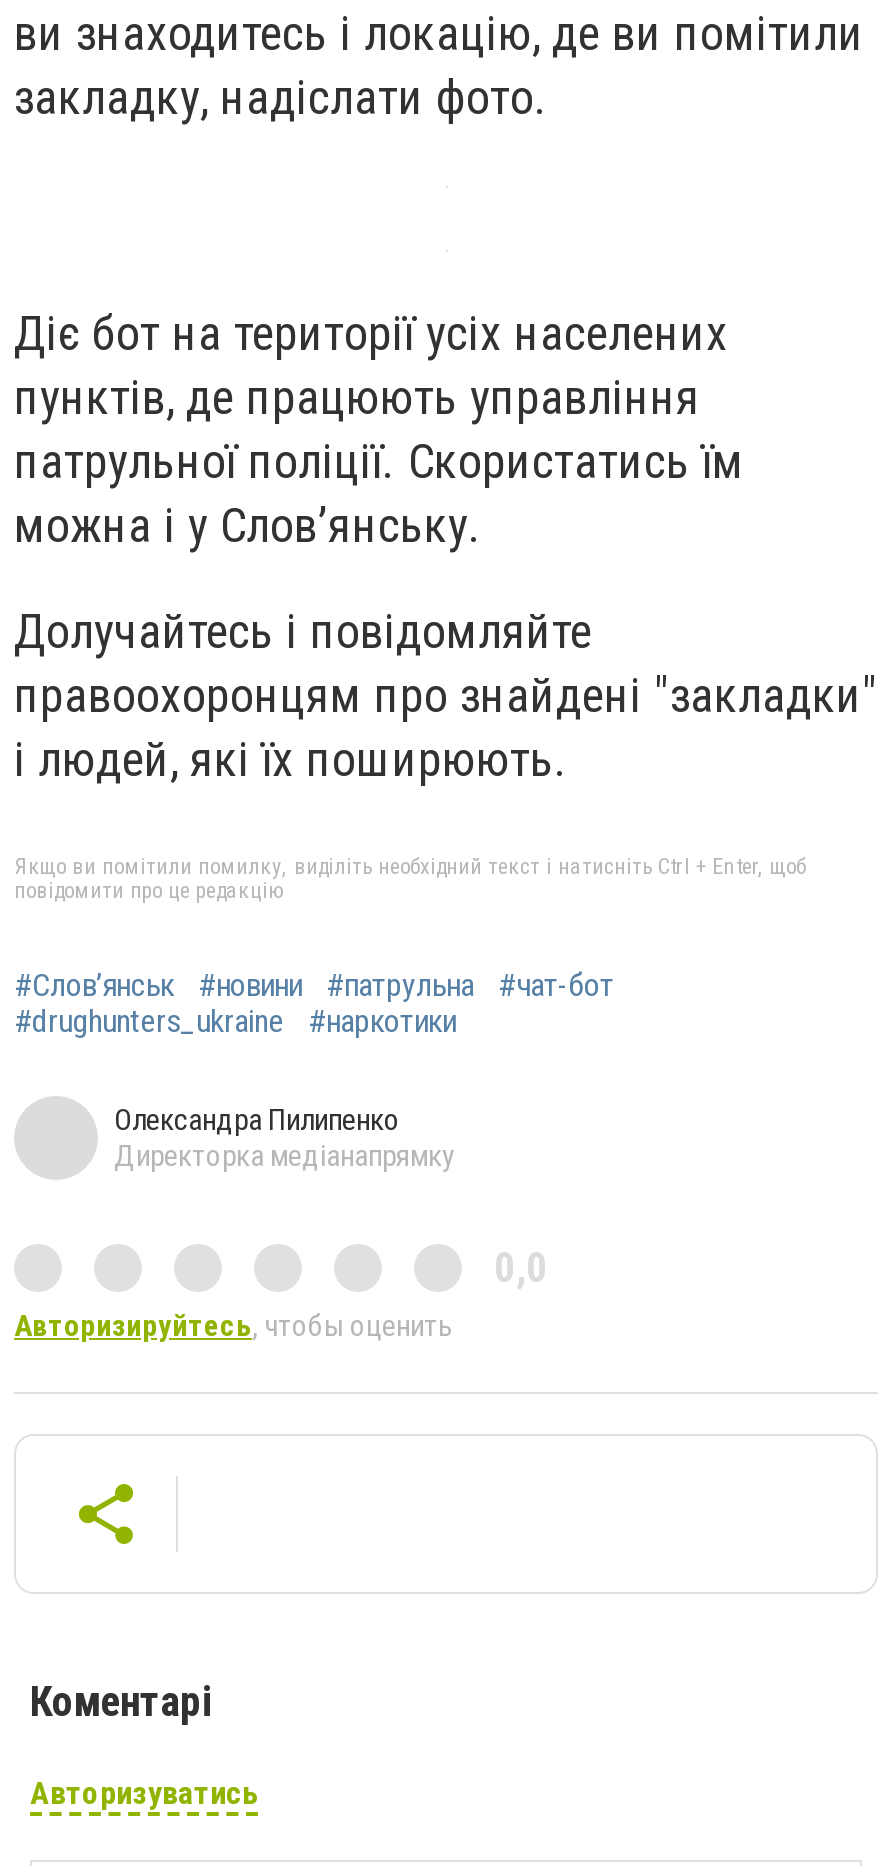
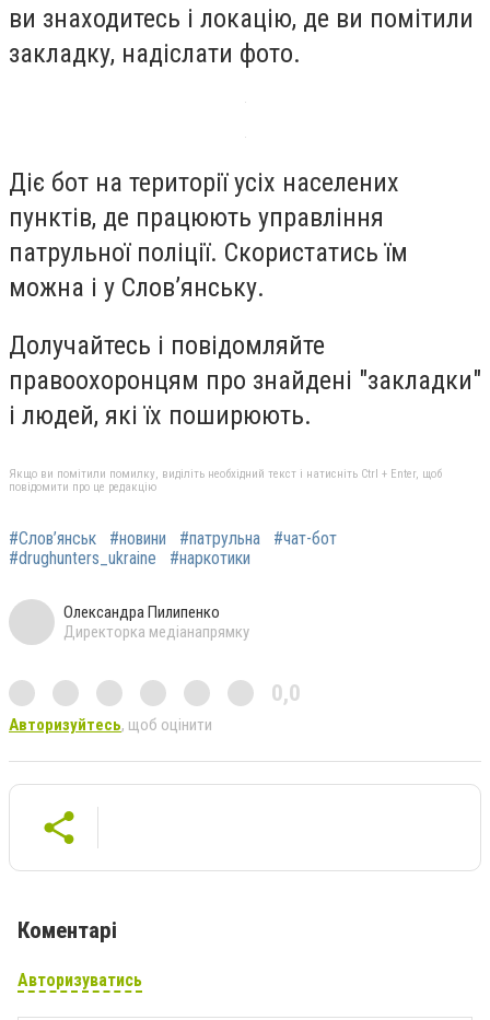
- Авторизируйтесь, чтобы оценить
+ Авторизуйтесь, щоб оцінити
